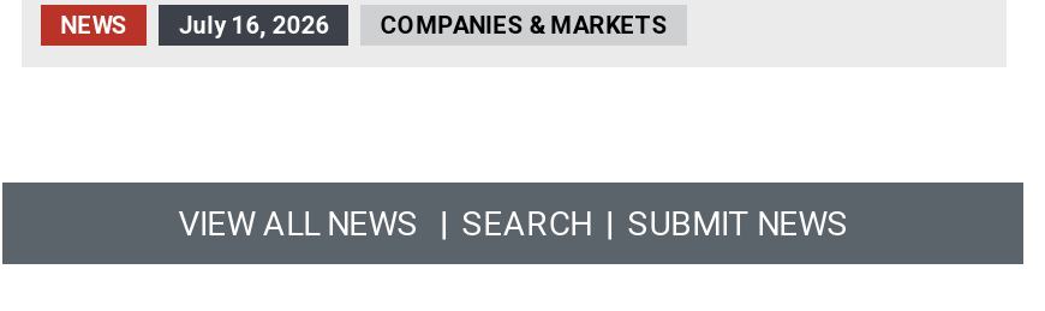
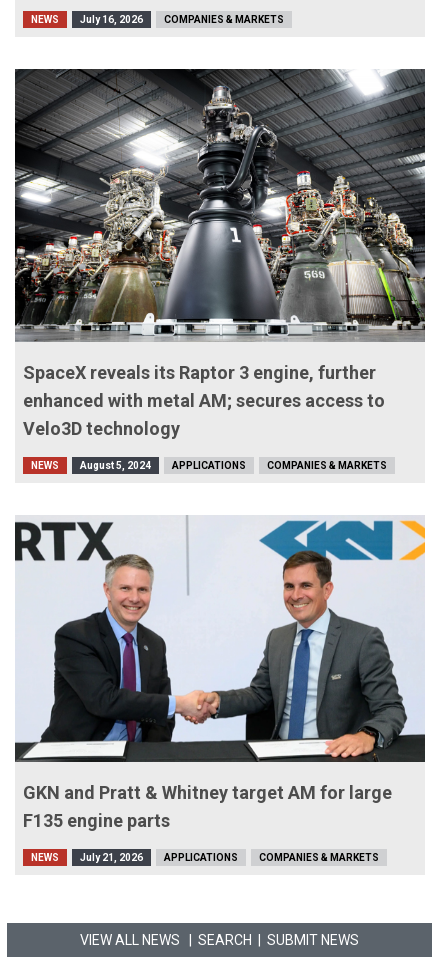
+ [image]
+ SpaceX reveals its Raptor 3 engine, further
+ enhanced with metal AM; secures access to
+ Velo3D technology
+ APPLICATIONS
+ COMPANIES & MARKETS
+ NEWS
+ August 5, 2024

+ [image]
+ GKN and Pratt & Whitney target AM for large
+ F135 engine parts
+ APPLICATIONS
+ COMPANIES & MARKETS
+ NEWS
+ July 21, 2026
